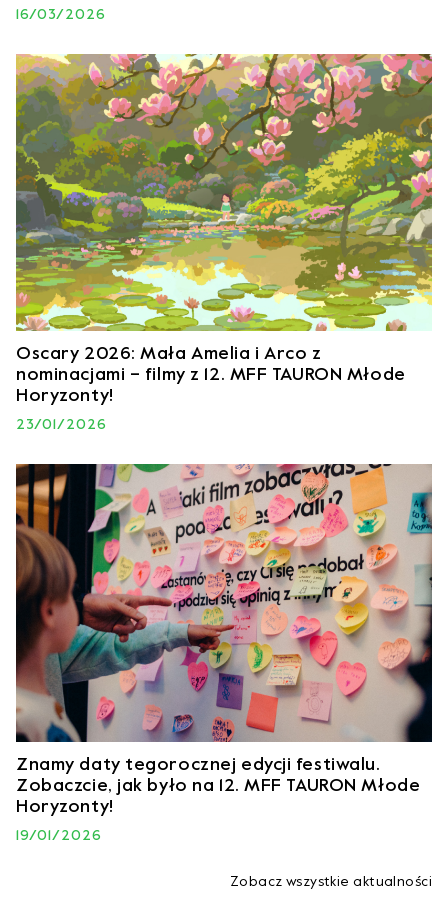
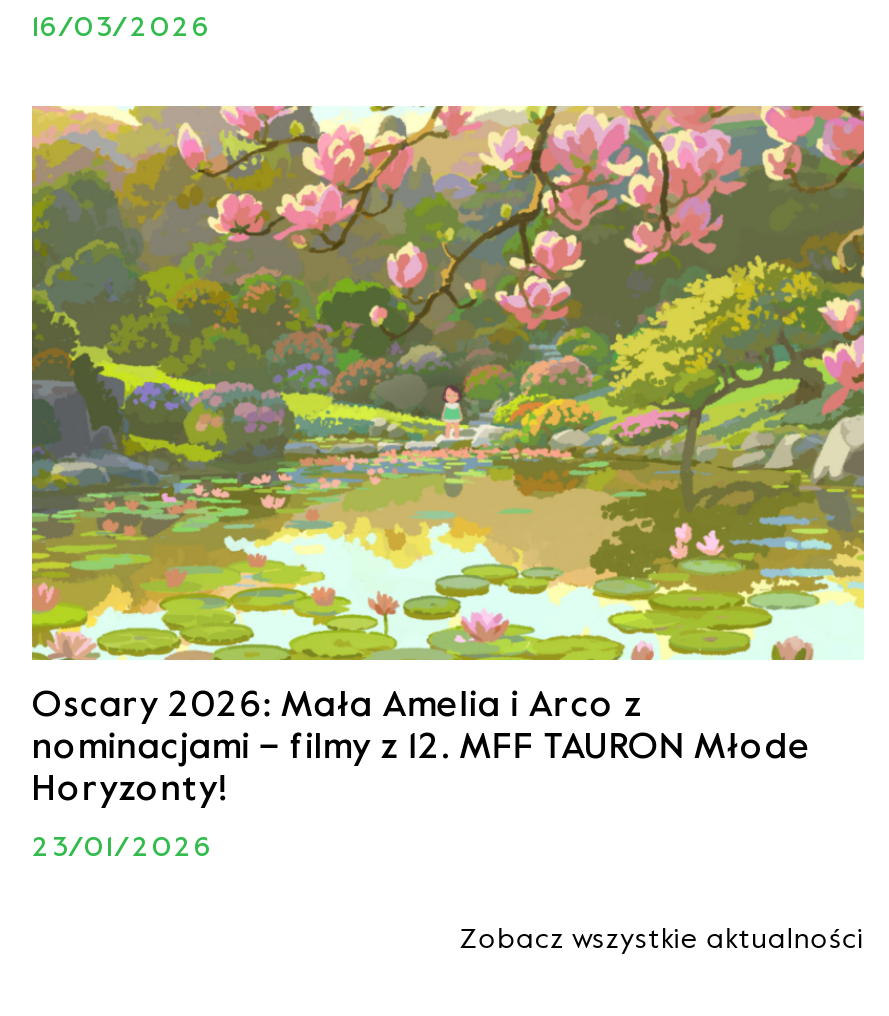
- [image]
- Znamy daty tegorocznej edycji festiwalu.
- Zobaczcie, jak było na 12. MFF TAURON Młode
- Horyzonty!
- 19/01/2026
